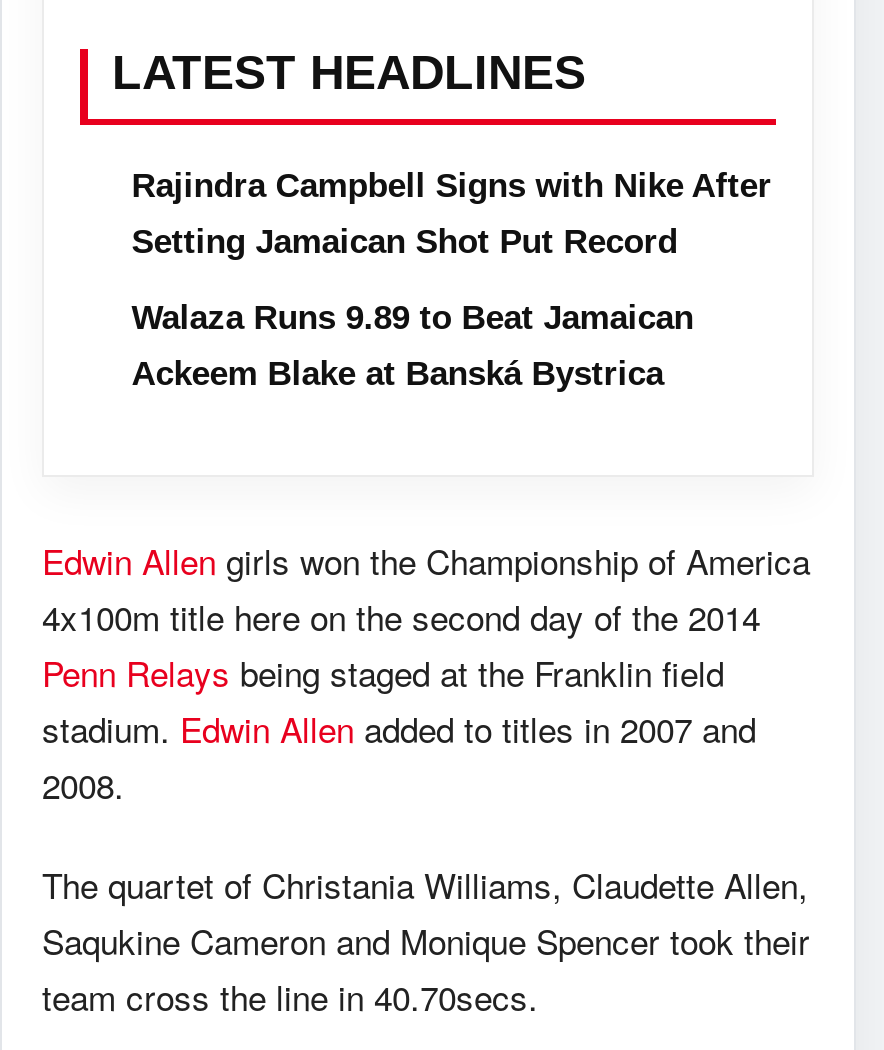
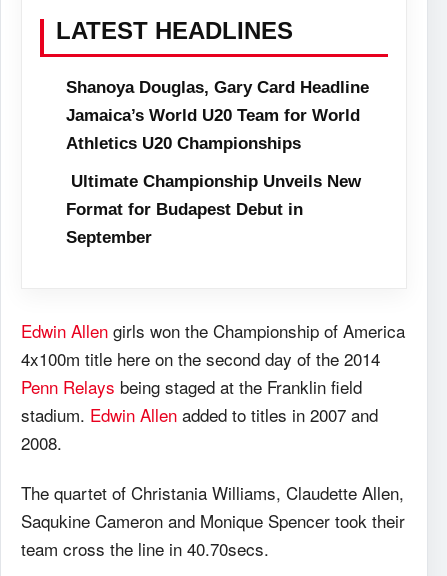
- Rajindra Campbell Signs with Nike After
- Setting Jamaican Shot Put Record
- Walaza Runs 9.89 to Beat Jamaican
- Ackeem Blake at Banská Bystrica
+ Shanoya Douglas, Gary Card Headline
+ Jamaica’s World U20 Team for World
+ Athletics U20 Championships
+ Ultimate Championship Unveils New
+ Format for Budapest Debut in
+ September
